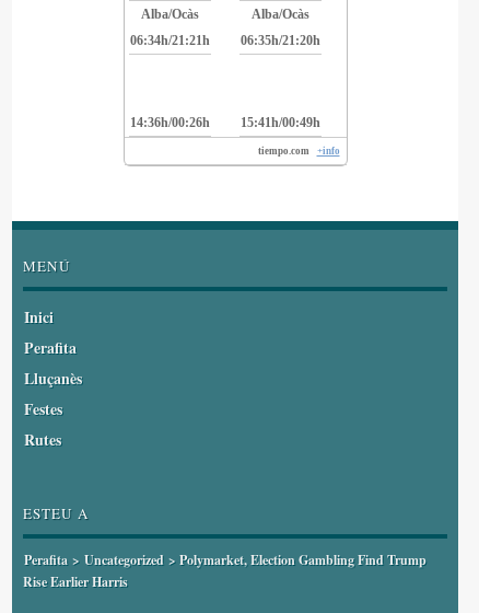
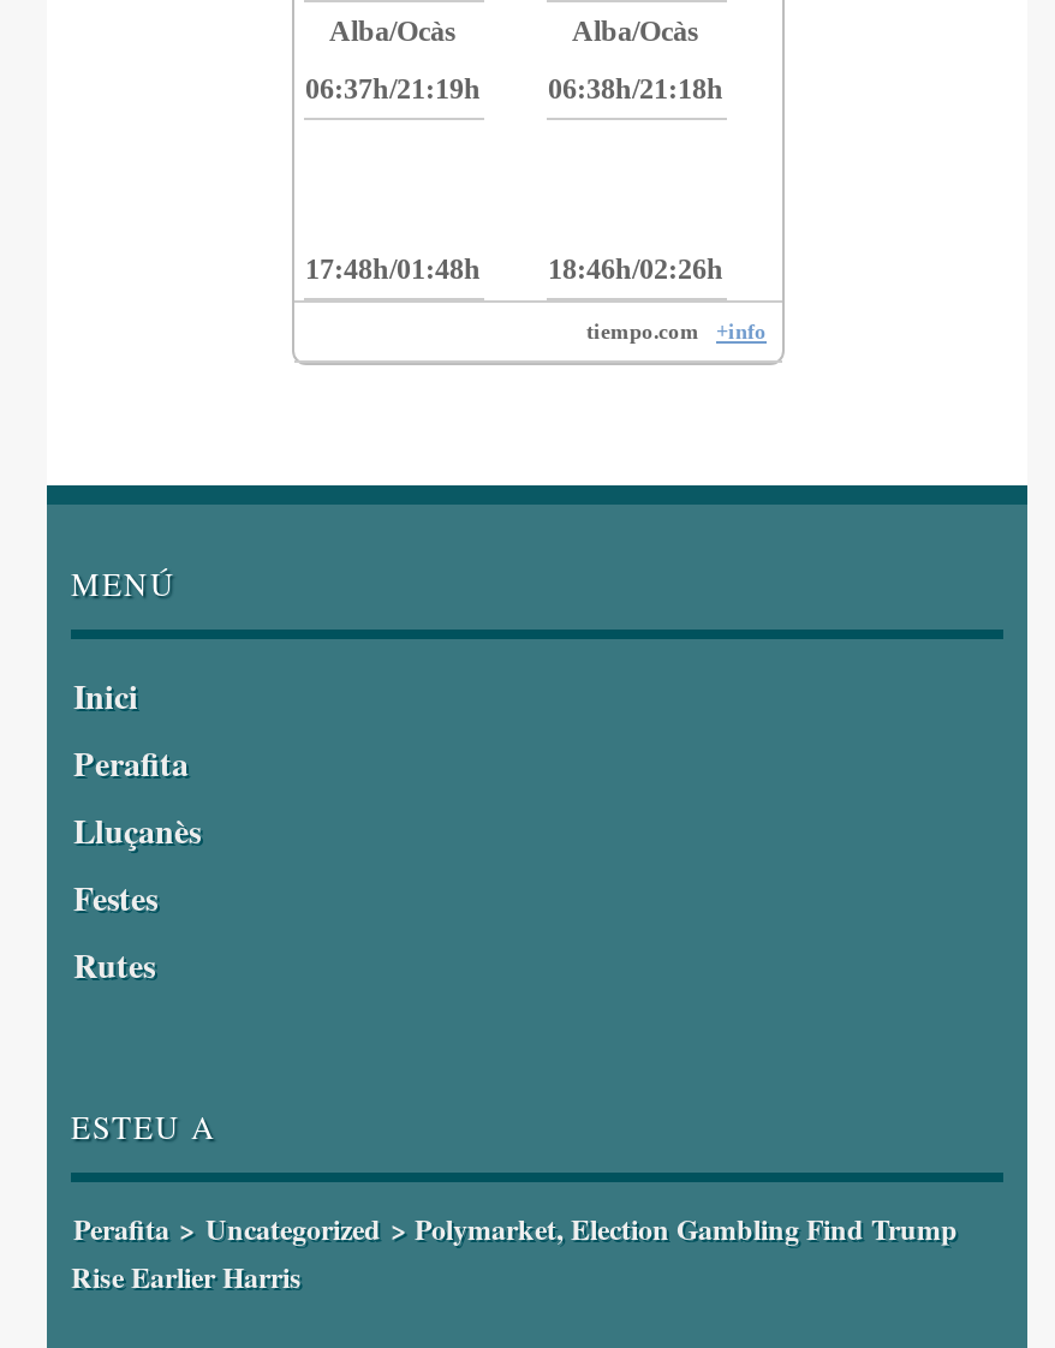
- 06:34h/21:21h
+ 06:37h/21:19h

- 06:35h/21:20h
+ 06:38h/21:18h

- 14:36h/00:26h
+ 17:48h/01:48h

- 15:41h/00:49h
+ 18:46h/02:26h
